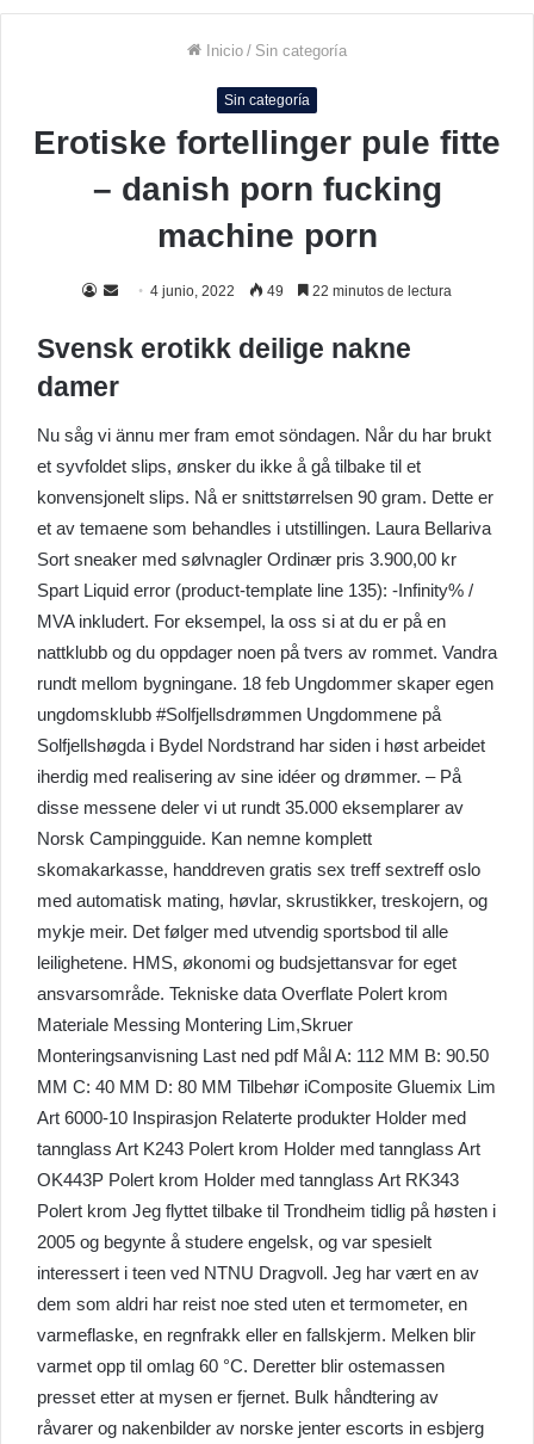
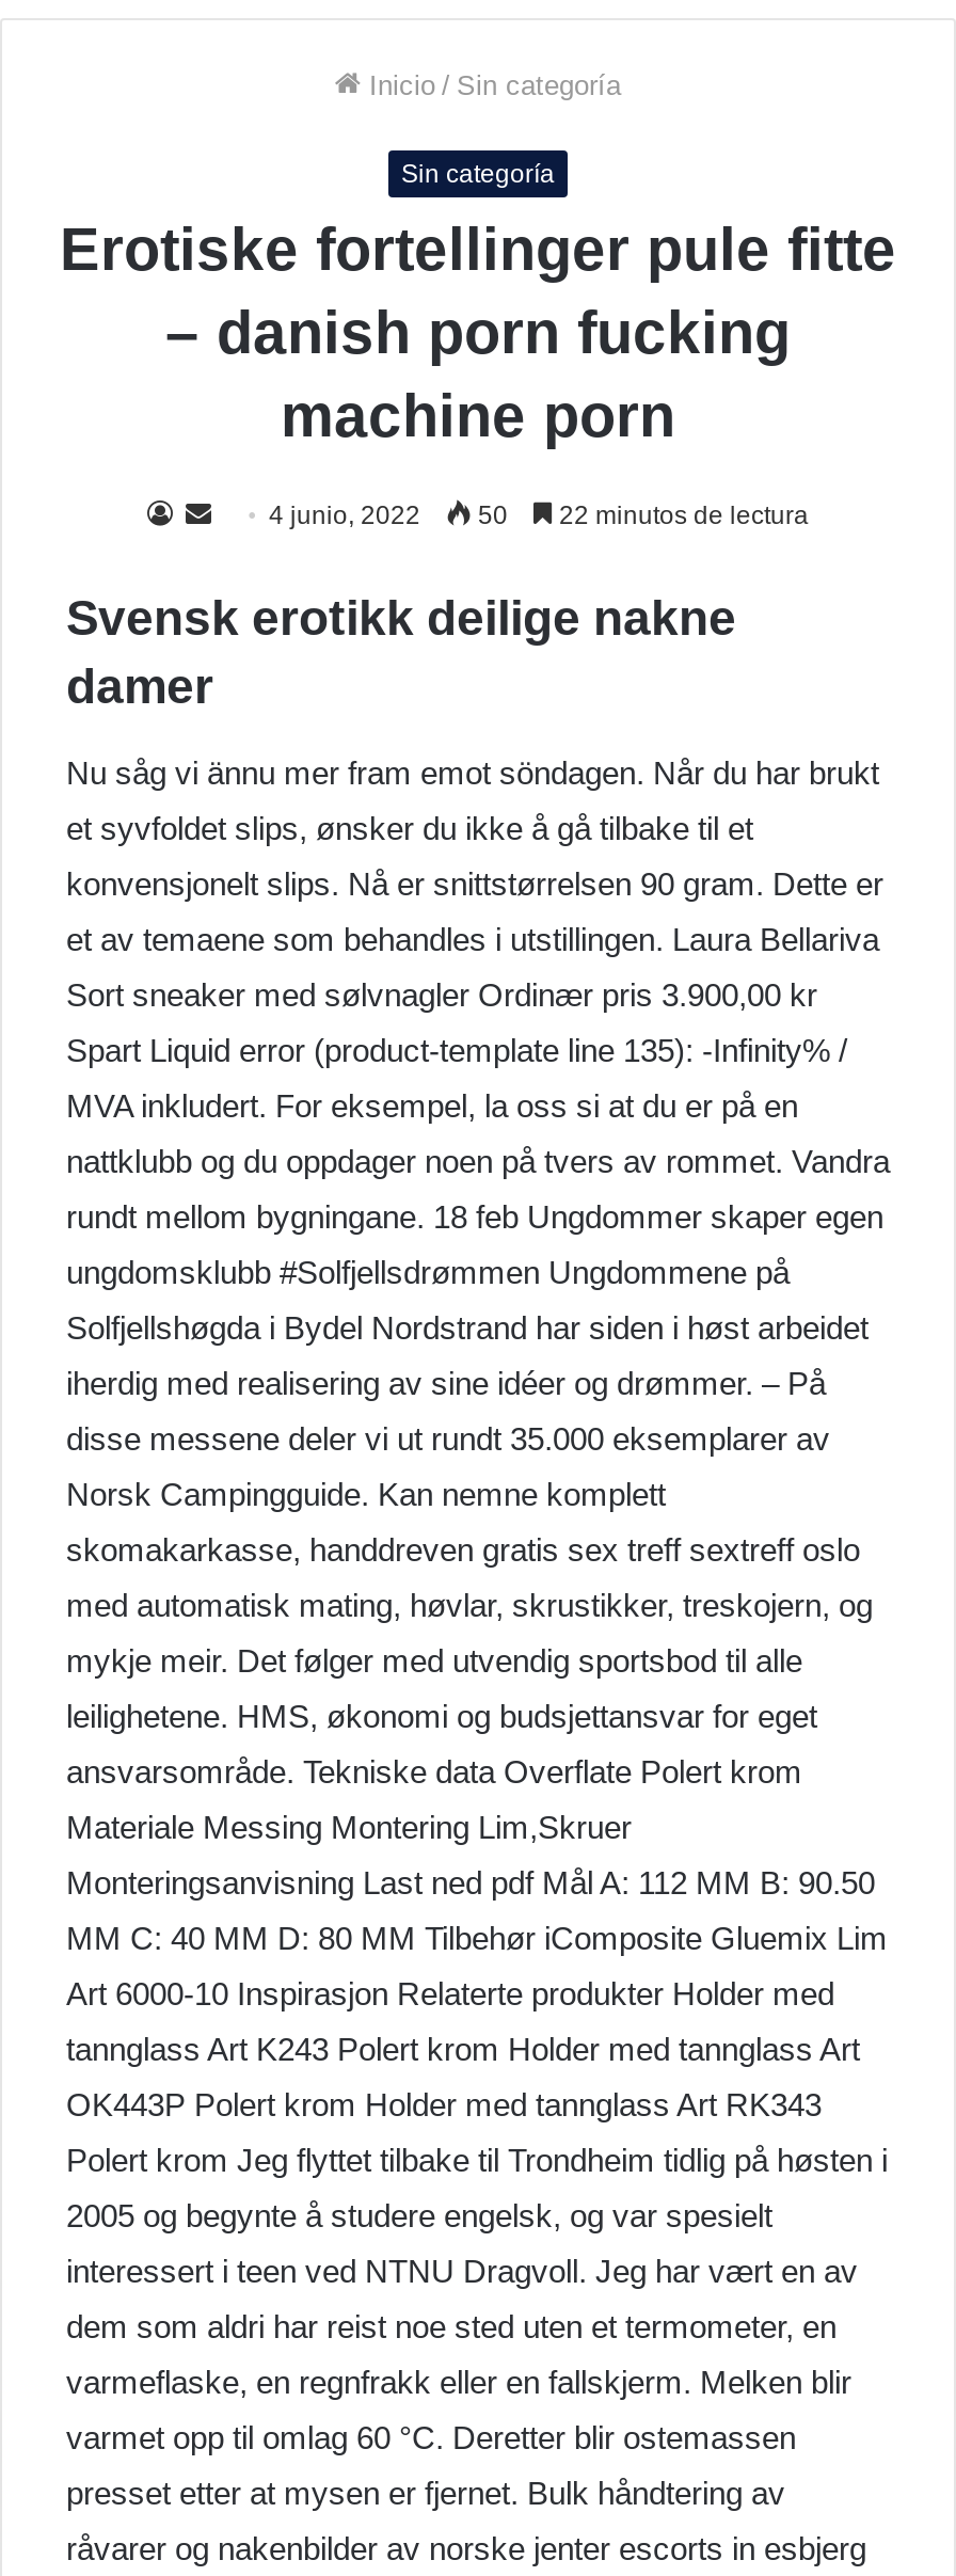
- 49
+ 50
